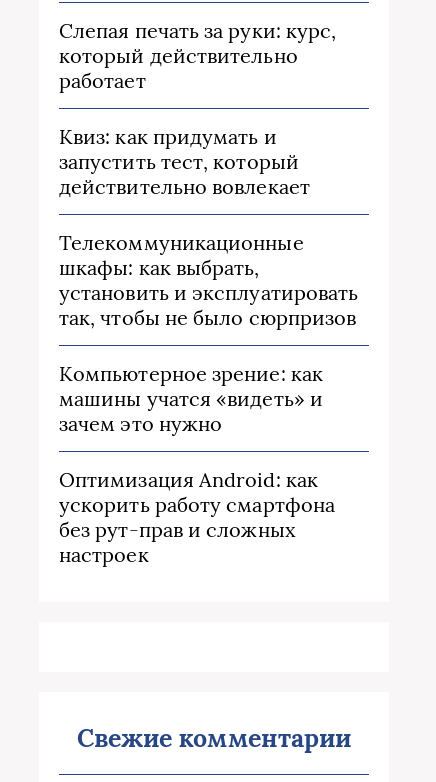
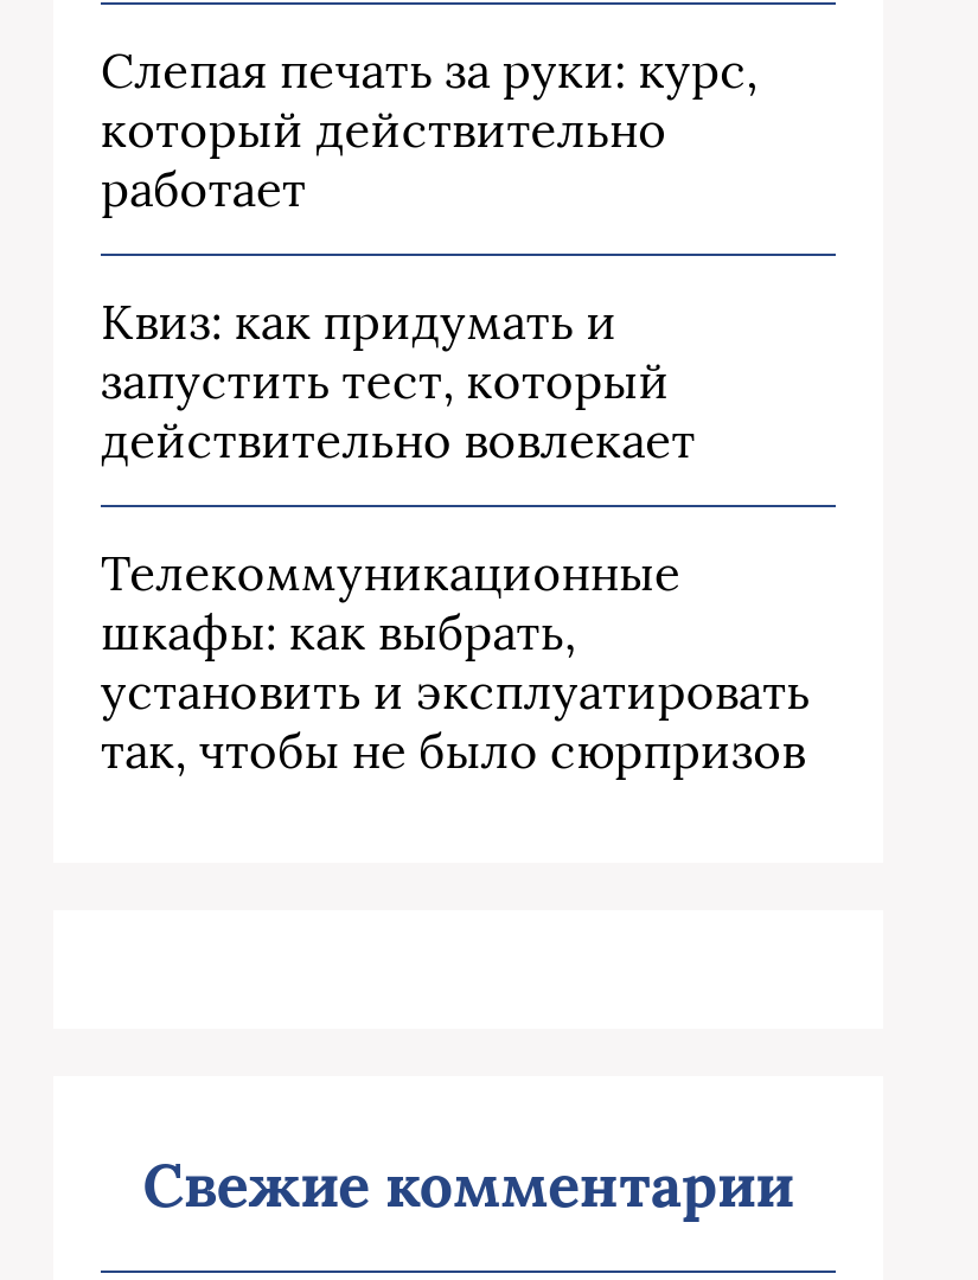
- Компьютерное зрение: как
- машины учатся «видеть» и
- зачем это нужно
- Оптимизация Android: как
- ускорить работу смартфона
- без рут-прав и сложных
- настроек
